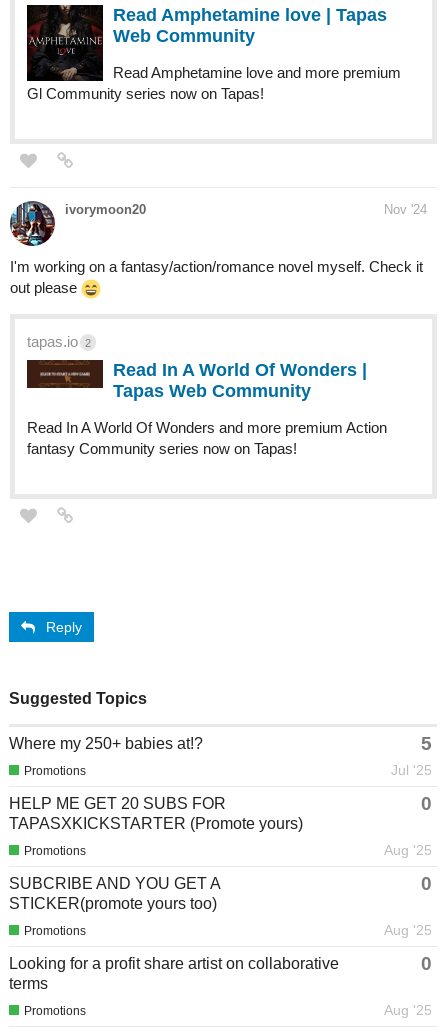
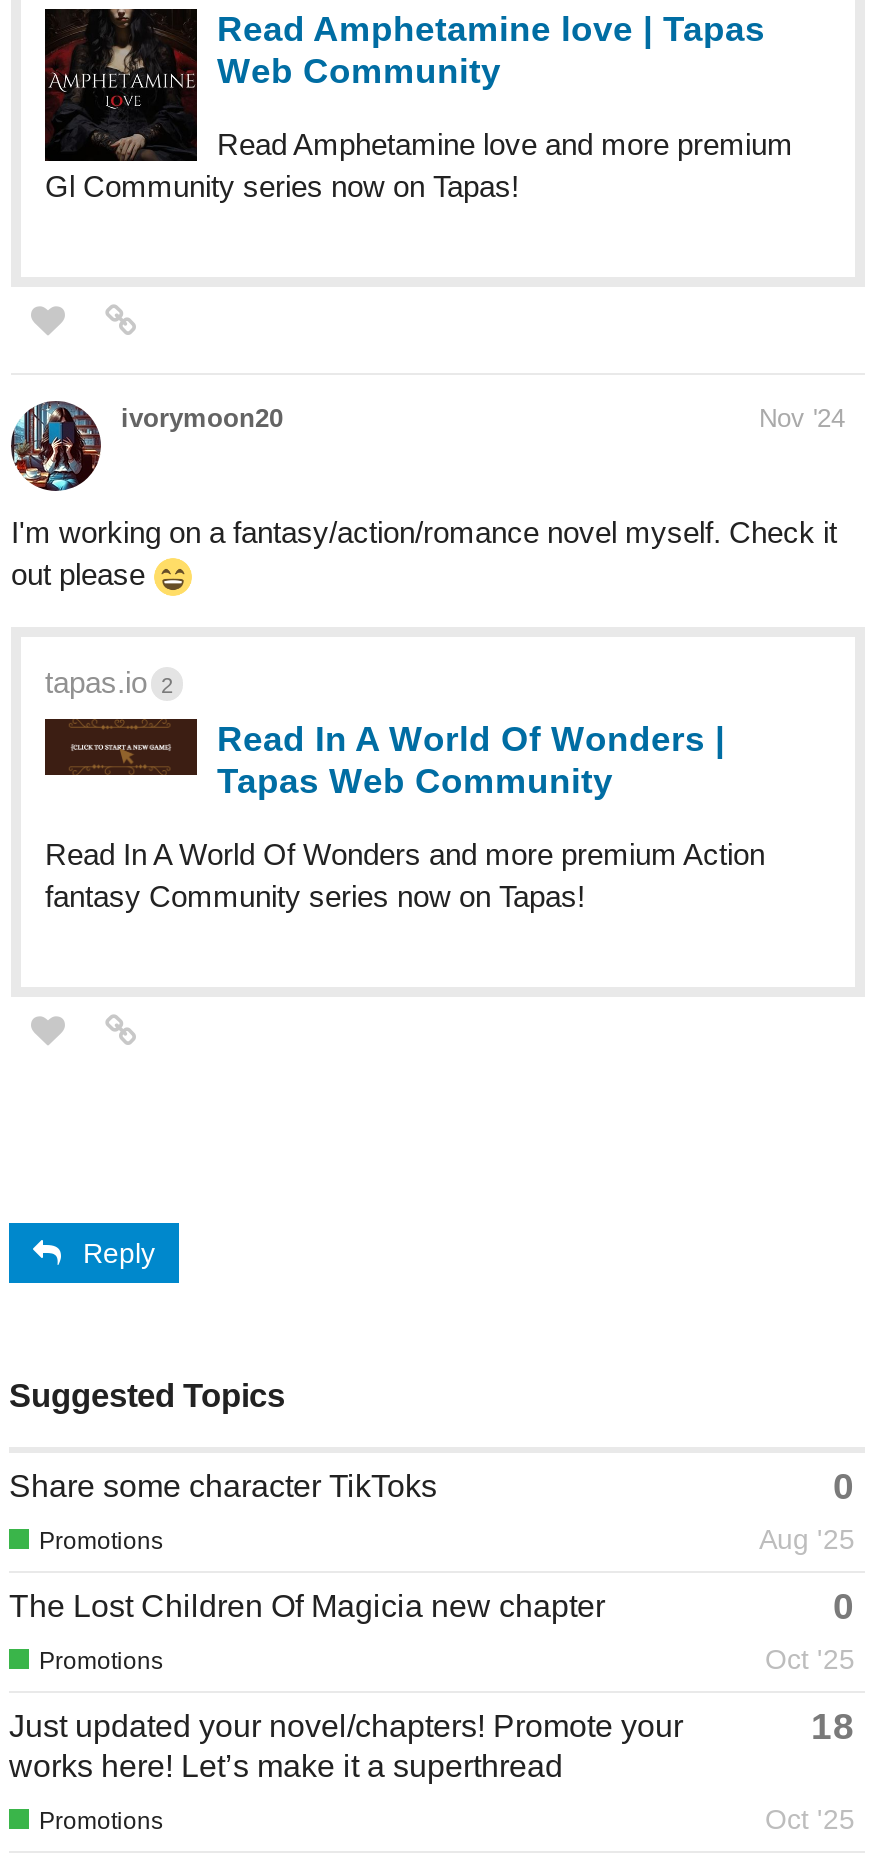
- Where my 250+ babies at!?
- 5
- Jul '25
- Promotions
- HELP ME GET 20 SUBS FOR
- TAPASXKICKSTARTER (Promote yours)
+ Share some character TikToks

- SUBCRIBE AND YOU GET A
- STICKER(promote yours too)
+ The Lost Children Of Magicia new chapter

- Aug '25
+ Oct '25

- Looking for a profit share artist on collaborative
- terms
+ Just updated your novel/chapters! Promote your
+ works here! Let’s make it a superthread

- 0
+ 18

- Aug '25
+ Oct '25
